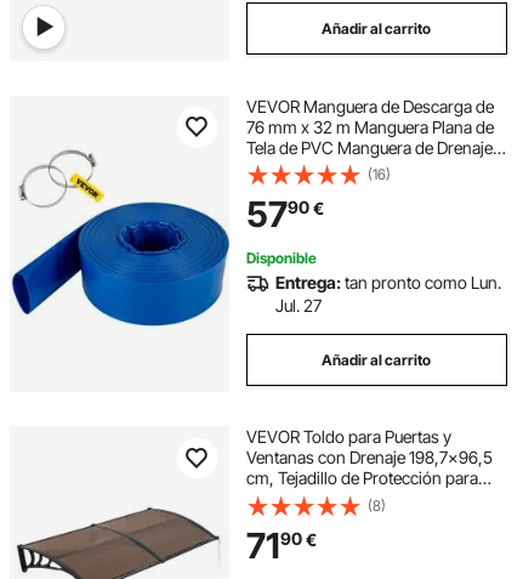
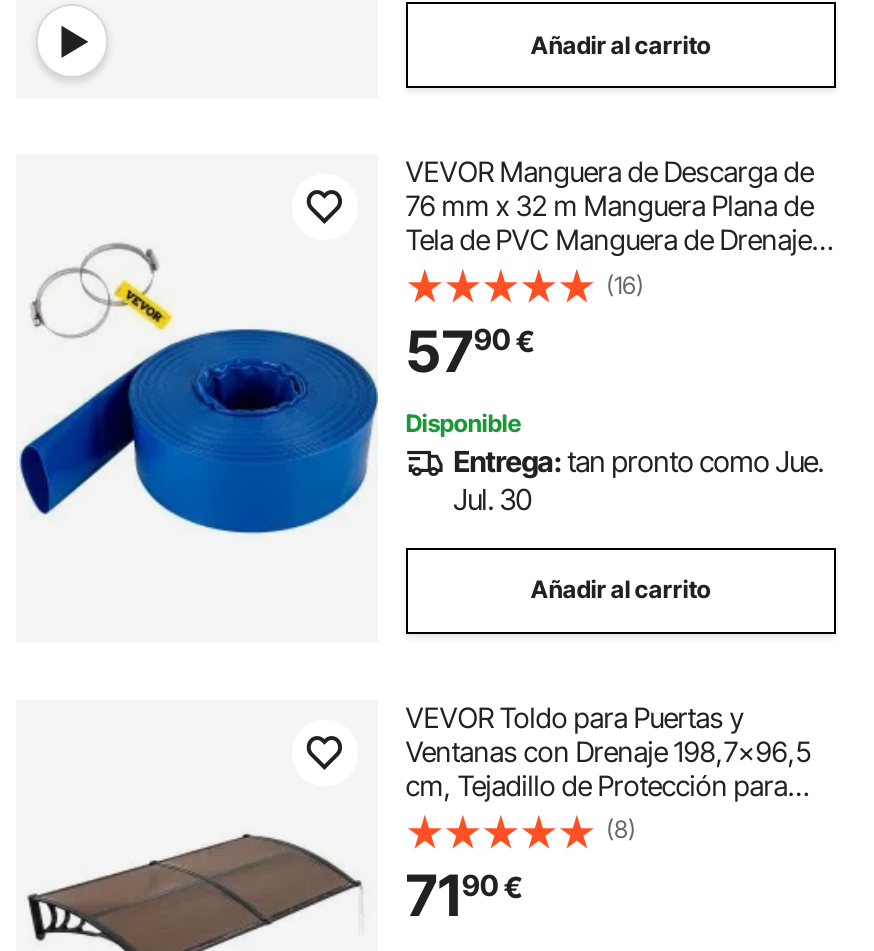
- Entrega: tan pronto como Lun.
+ Entrega: tan pronto como Jue.

- Jul. 27
+ Jul. 30
